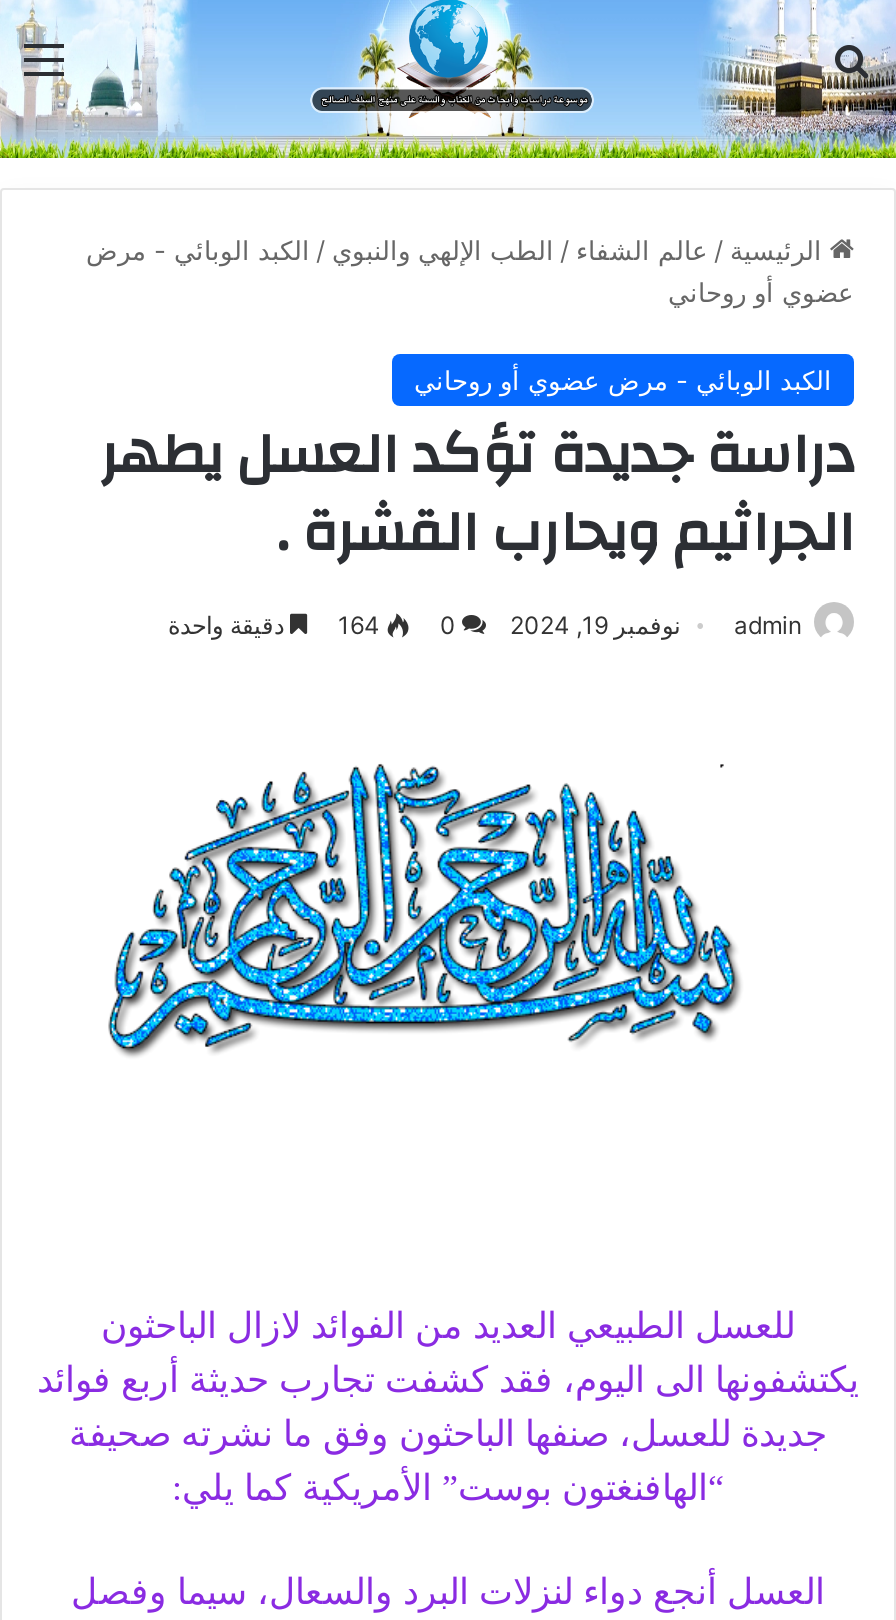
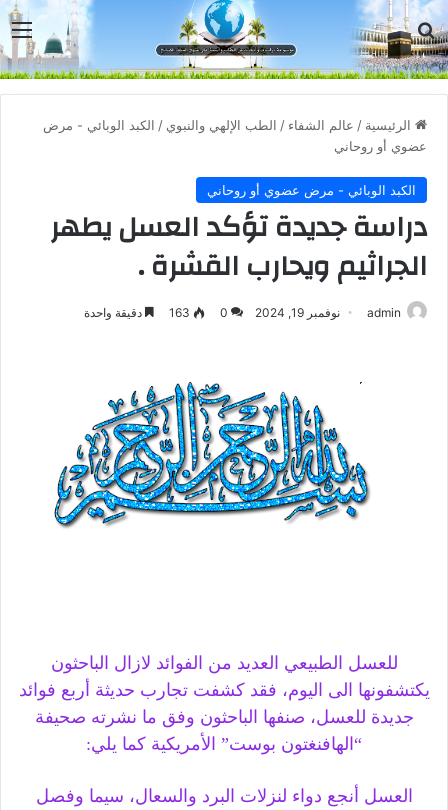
- 0 164 دقيقة واحدة
+ 0 163 دقيقة واحدة
